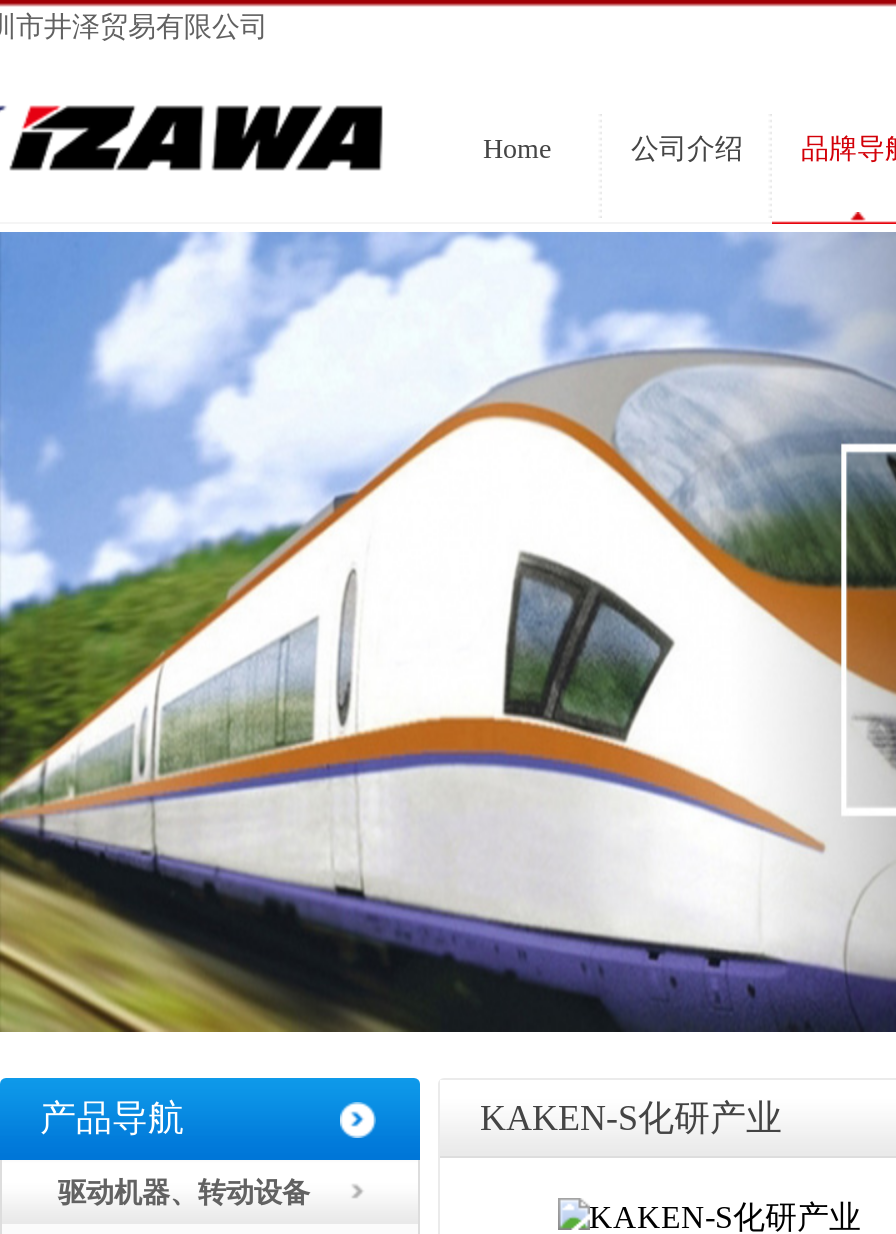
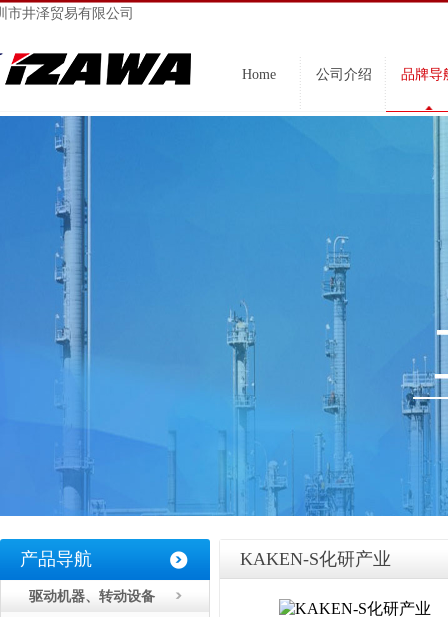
- [image]
+ [image]
